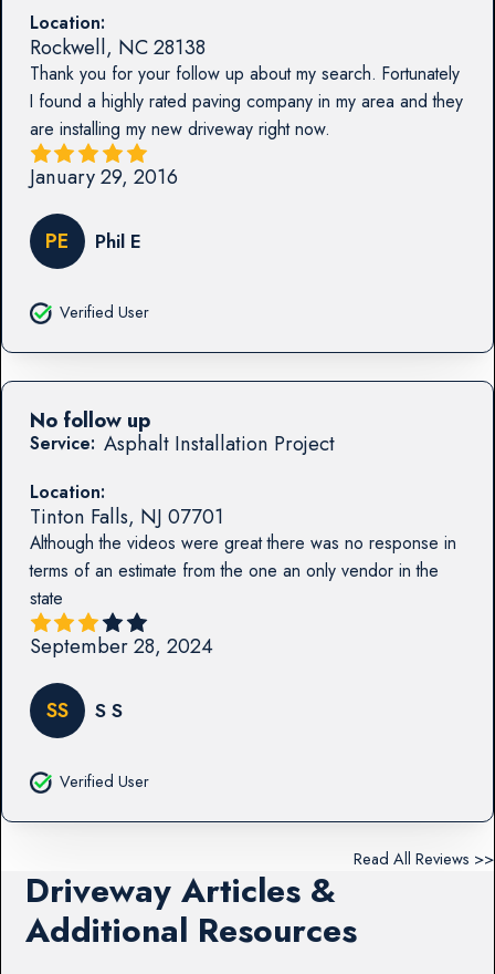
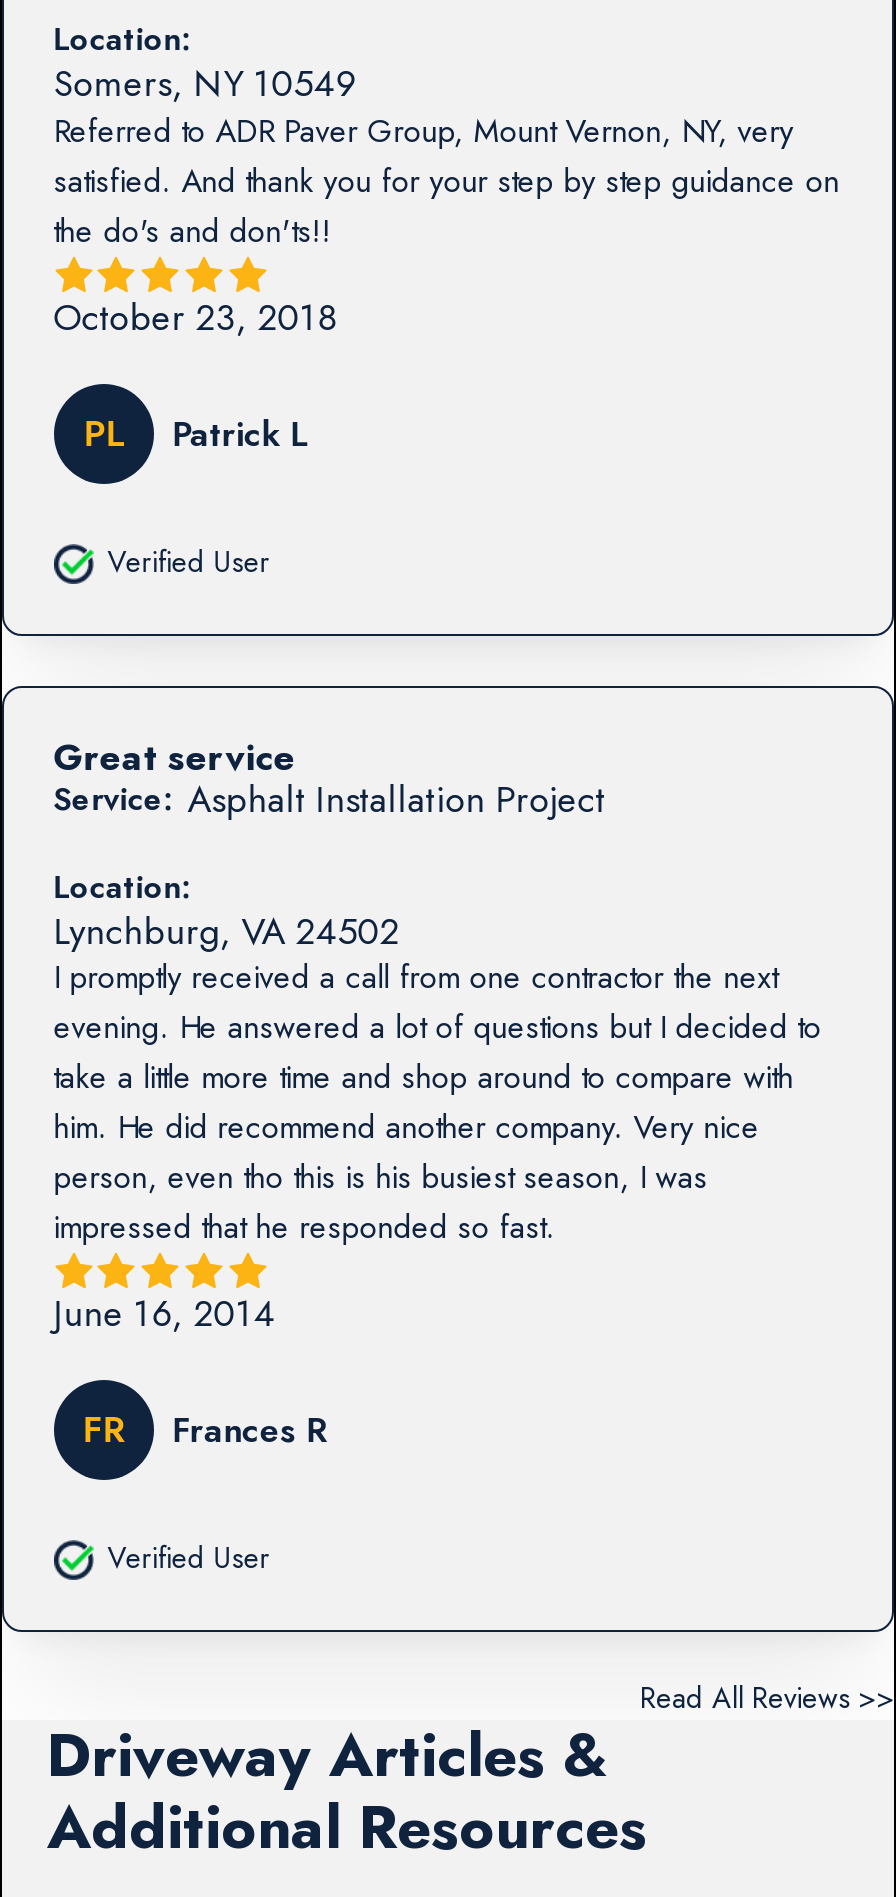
- Rockwell, NC 28138
- Thank you for your follow up about my search. Fortunately
- I found a highly rated paving company in my area and they
- are installing my new driveway right now.
+ Somers, NY 10549
+ Referred to ADR Paver Group, Mount Vernon, NY, very
+ satisfied. And thank you for your step by step guidance on
+ the do's and don'ts!!

- January 29, 2016
+ October 23, 2018

- PE
- Phil E
+ PL
+ Patrick L

- No follow up
+ Great service

- Tinton Falls, NJ 07701
- Although the videos were great there was no response in
- terms of an estimate from the one an only vendor in the
- state
+ Lynchburg, VA 24502
+ I promptly received a call from one contractor the next
+ evening. He answered a lot of questions but I decided to
+ take a little more time and shop around to compare with
+ him. He did recommend another company. Very nice
+ person, even tho this is his busiest season, I was
+ impressed that he responded so fast.

- September 28, 2024
+ June 16, 2014

- SS
- S S
+ FR
+ Frances R
